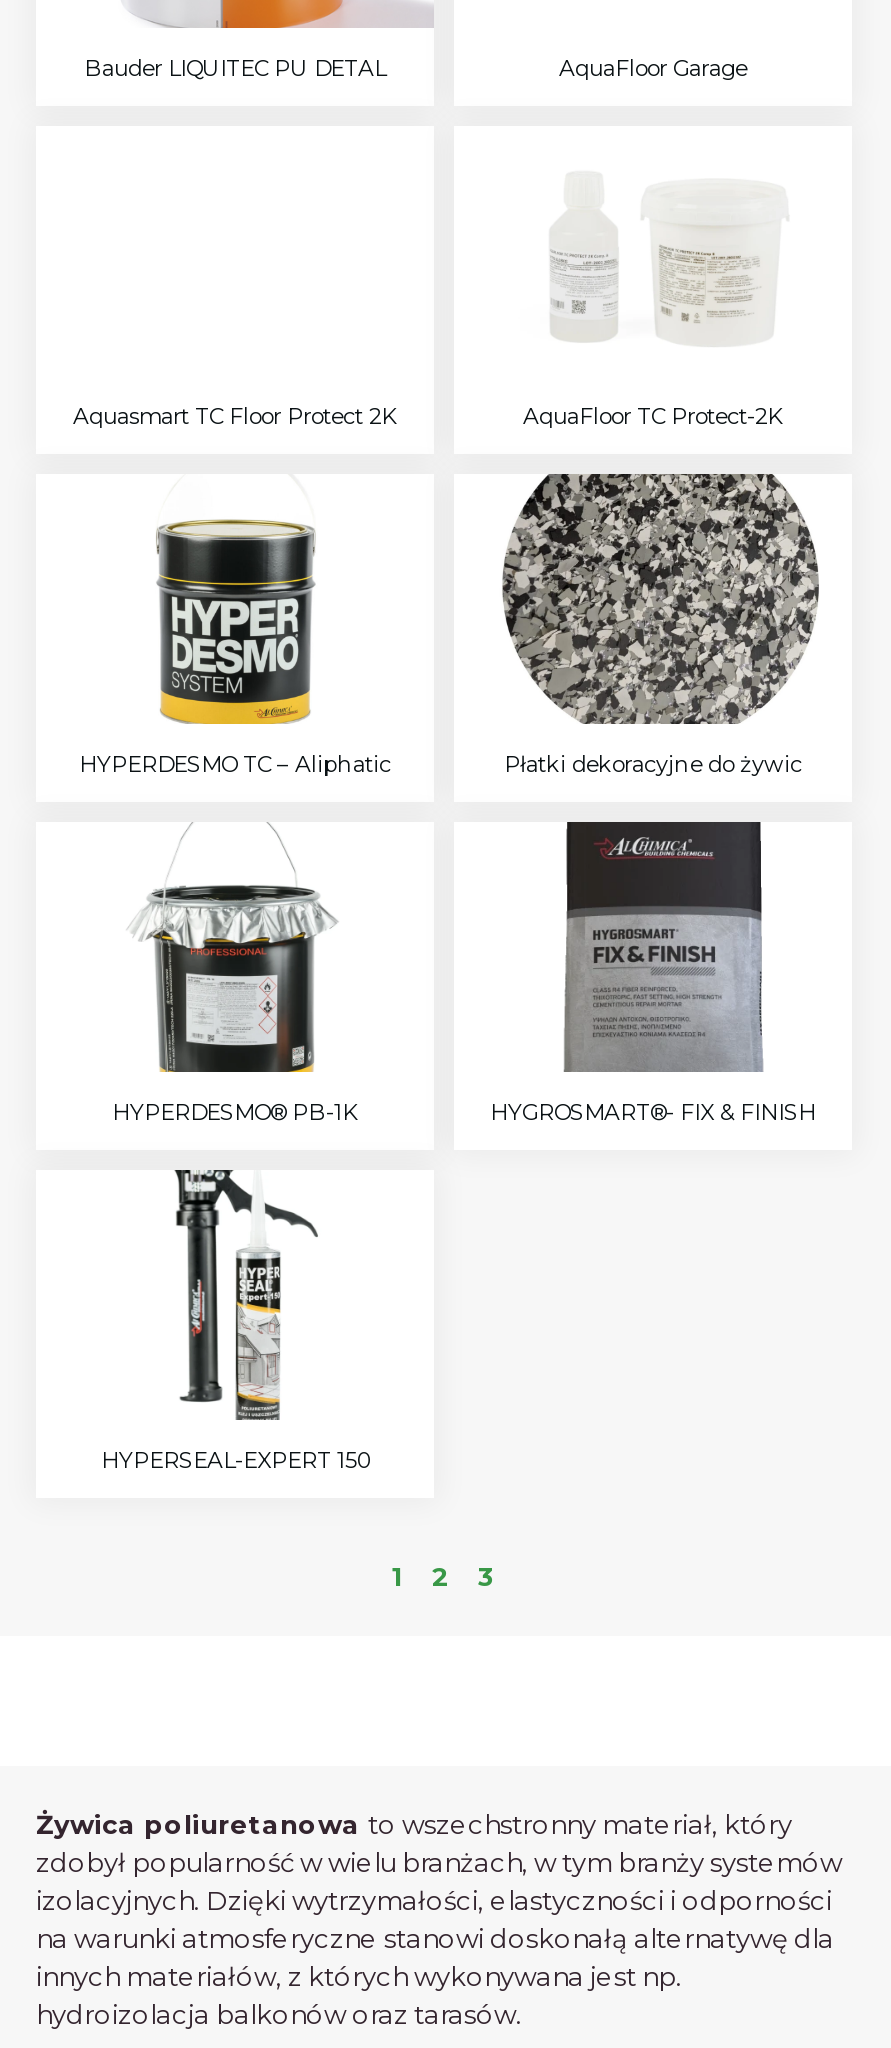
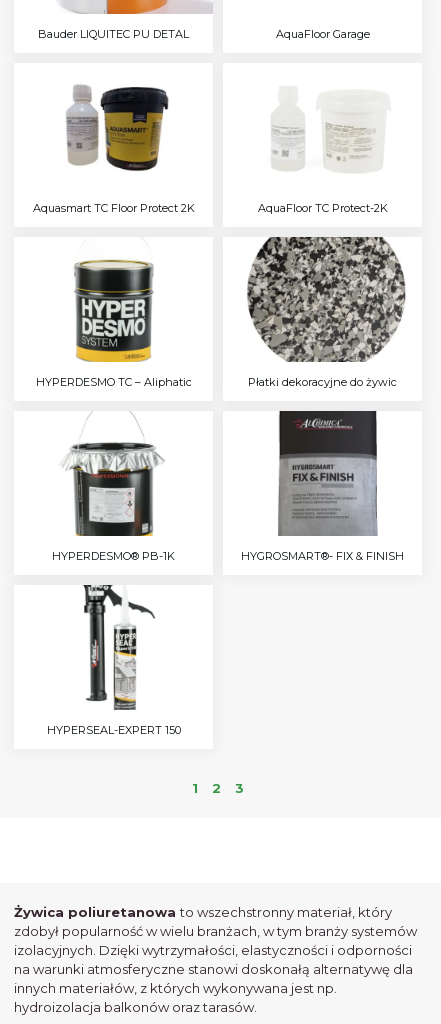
+ [image]
